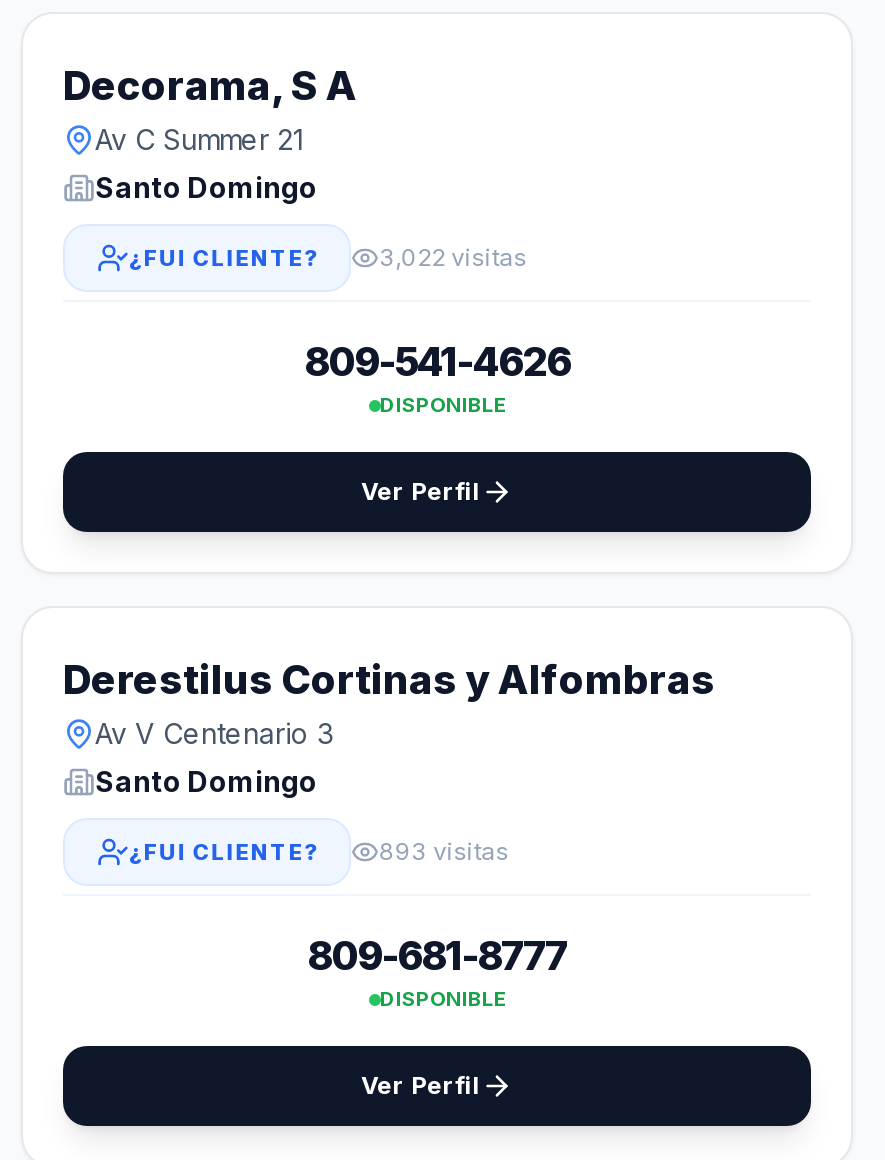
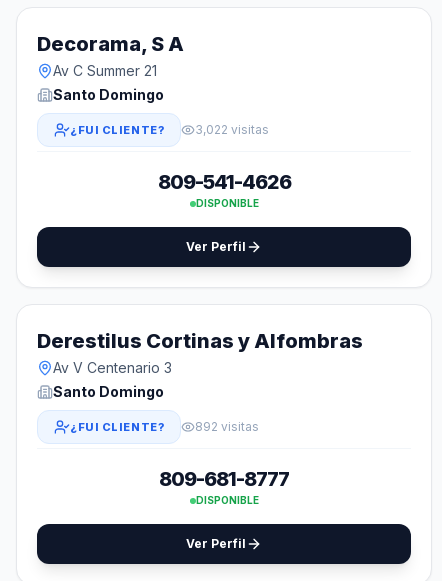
- 893 visitas
+ 892 visitas
